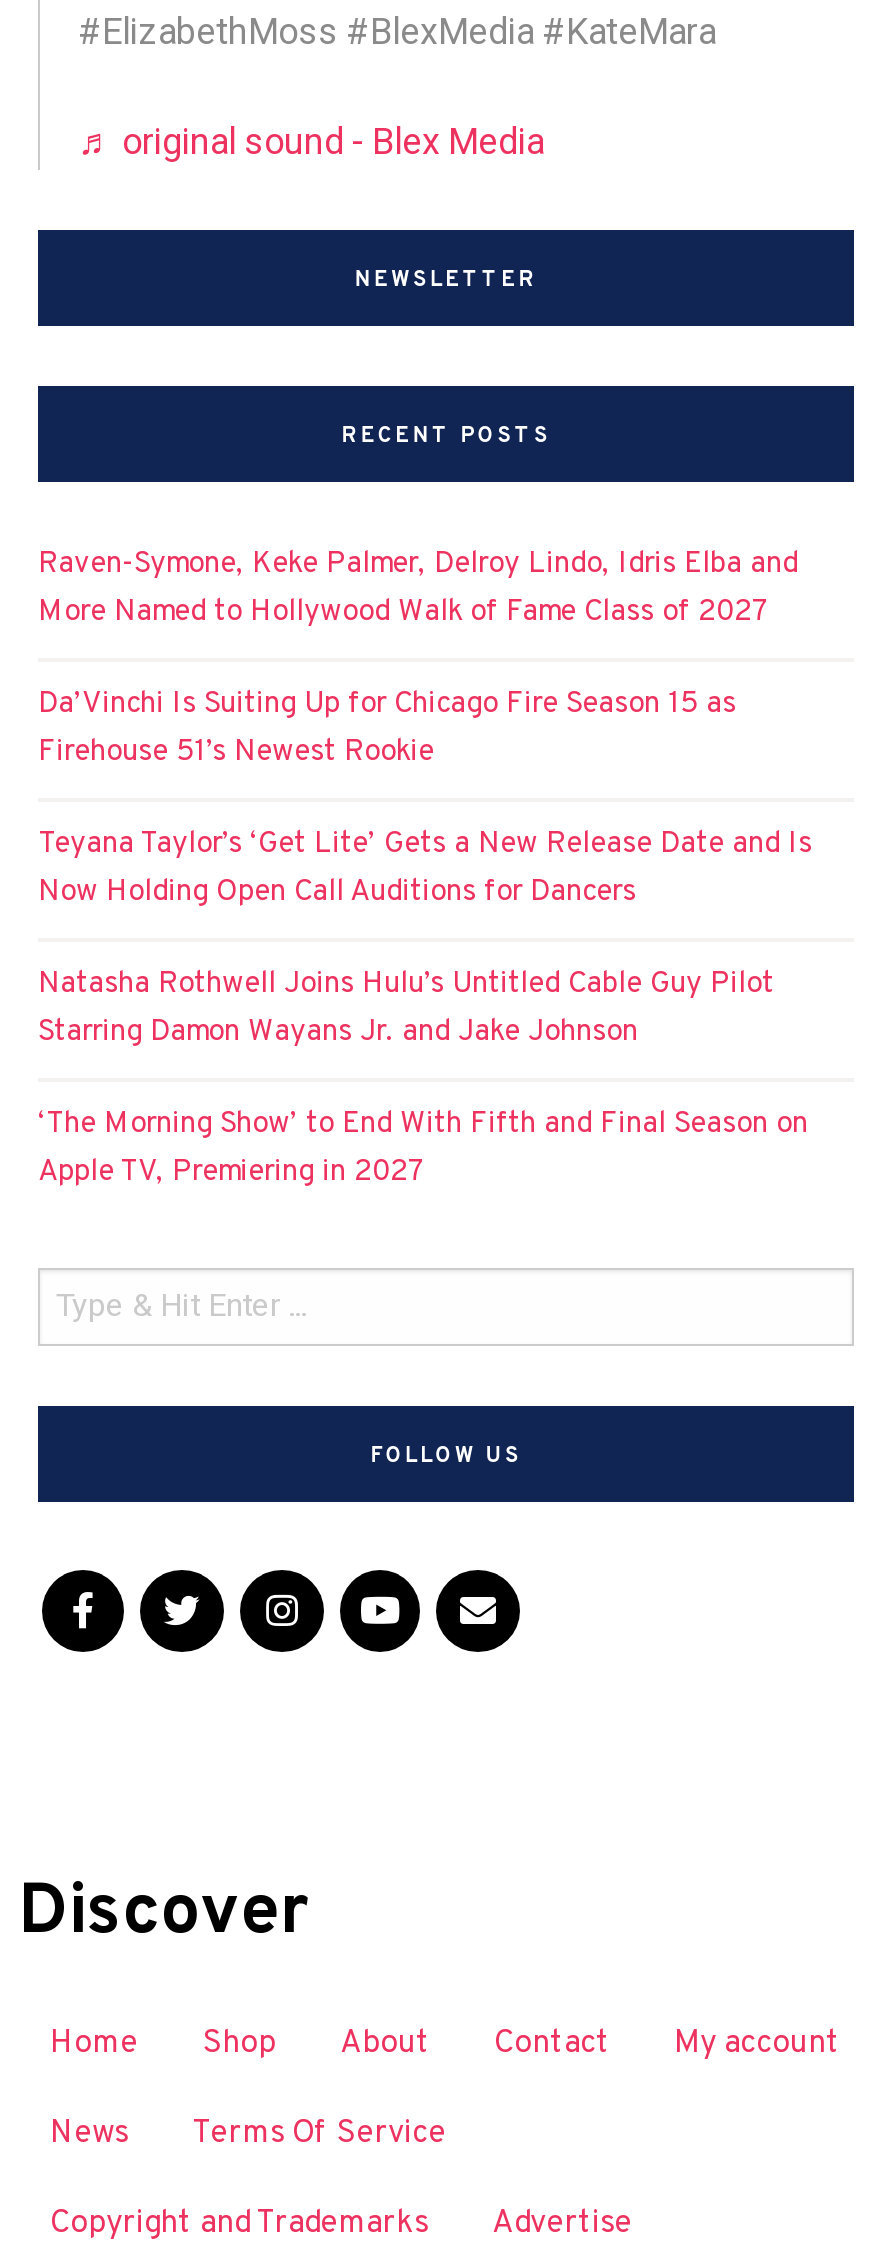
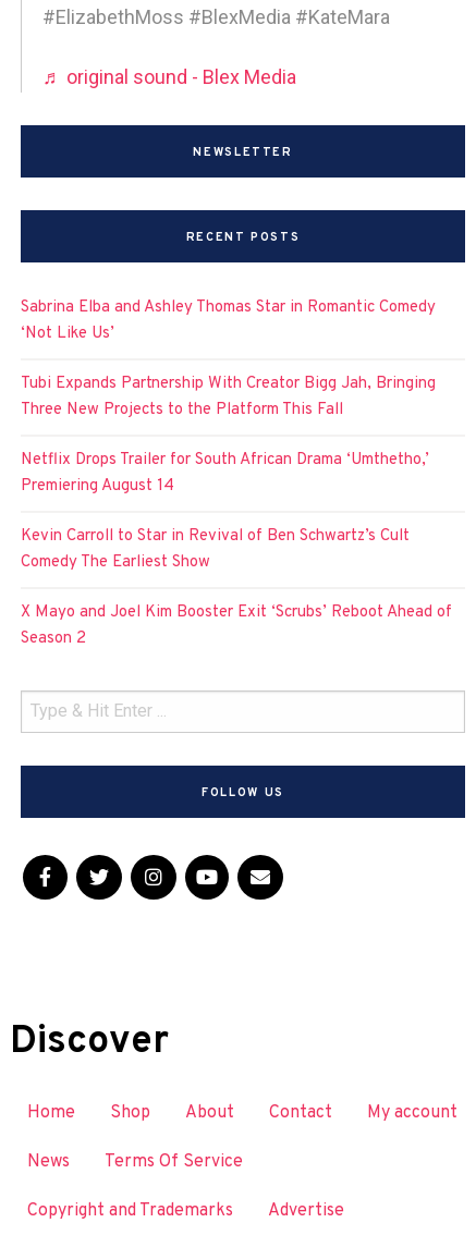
- Raven-Symone, Keke Palmer, Delroy Lindo, Idris Elba and
- More Named to Hollywood Walk of Fame Class of 2027
+ Sabrina Elba and Ashley Thomas Star in Romantic Comedy
+ ‘Not Like Us’

- Da’Vinchi Is Suiting Up for Chicago Fire Season 15 as
- Firehouse 51’s Newest Rookie
+ Tubi Expands Partnership With Creator Bigg Jah, Bringing
+ Three New Projects to the Platform This Fall

- Teyana Taylor’s ‘Get Lite’ Gets a New Release Date and Is
- Now Holding Open Call Auditions for Dancers
+ Netflix Drops Trailer for South African Drama ‘Umthetho,’
+ Premiering August 14

- Natasha Rothwell Joins Hulu’s Untitled Cable Guy Pilot
- Starring Damon Wayans Jr. and Jake Johnson
+ Kevin Carroll to Star in Revival of Ben Schwartz’s Cult
+ Comedy The Earliest Show

- ‘The Morning Show’ to End With Fifth and Final Season on
- Apple TV, Premiering in 2027
+ X Mayo and Joel Kim Booster Exit ‘Scrubs’ Reboot Ahead of
+ Season 2
